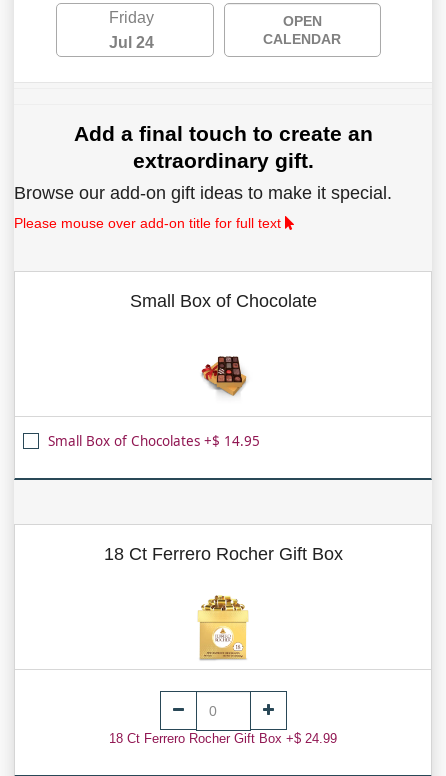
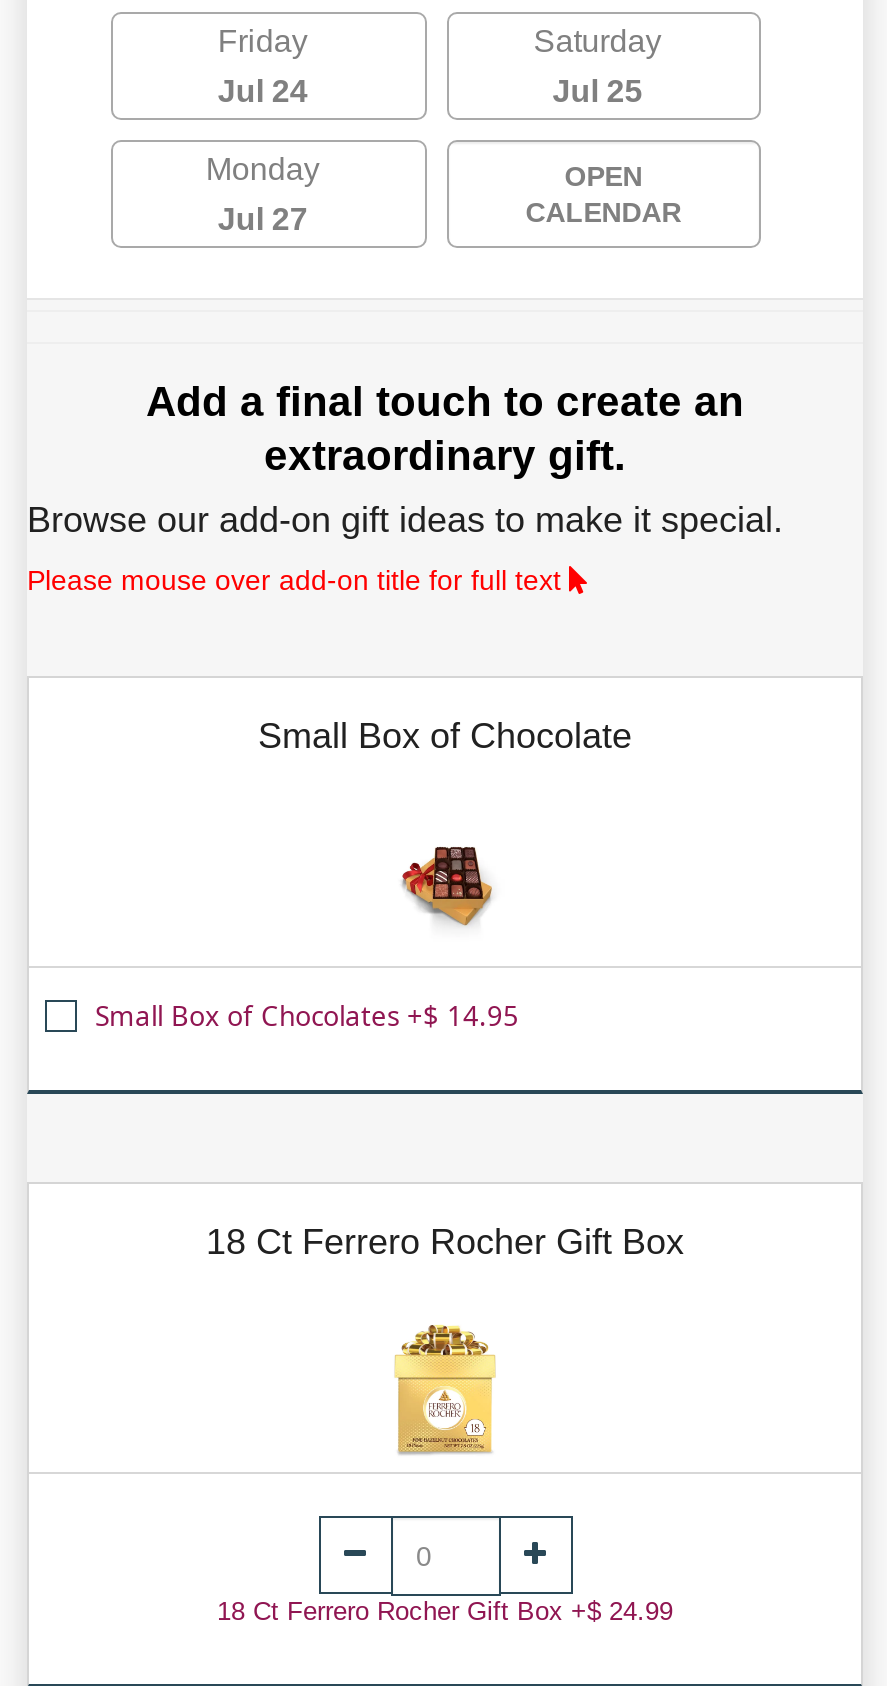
+ Saturday
+ Jul 25
+ Monday
+ Jul 27
